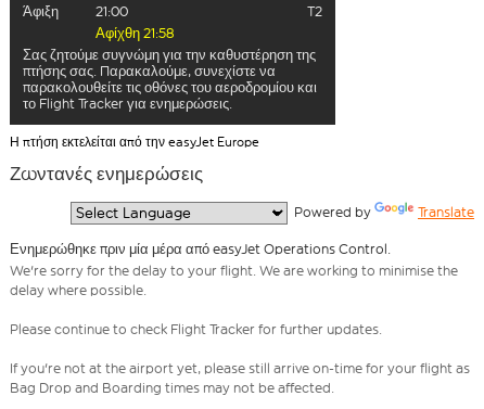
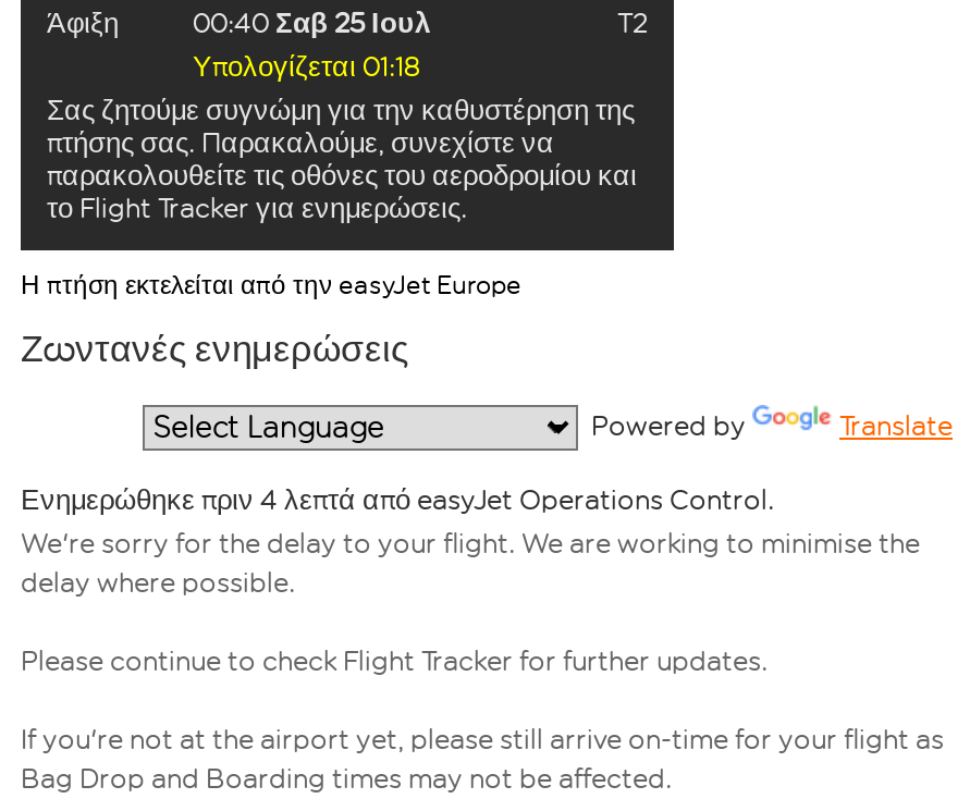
- 21:00
+ 00:40 Σαβ 25 Ιουλ

- Αφίχθη 21:58
+ Υπολογίζεται 01:18

- Ενημερώθηκε πριν μία μέρα από easyJet Operations Control.
+ Ενημερώθηκε πριν 4 λεπτά από easyJet Operations Control.
